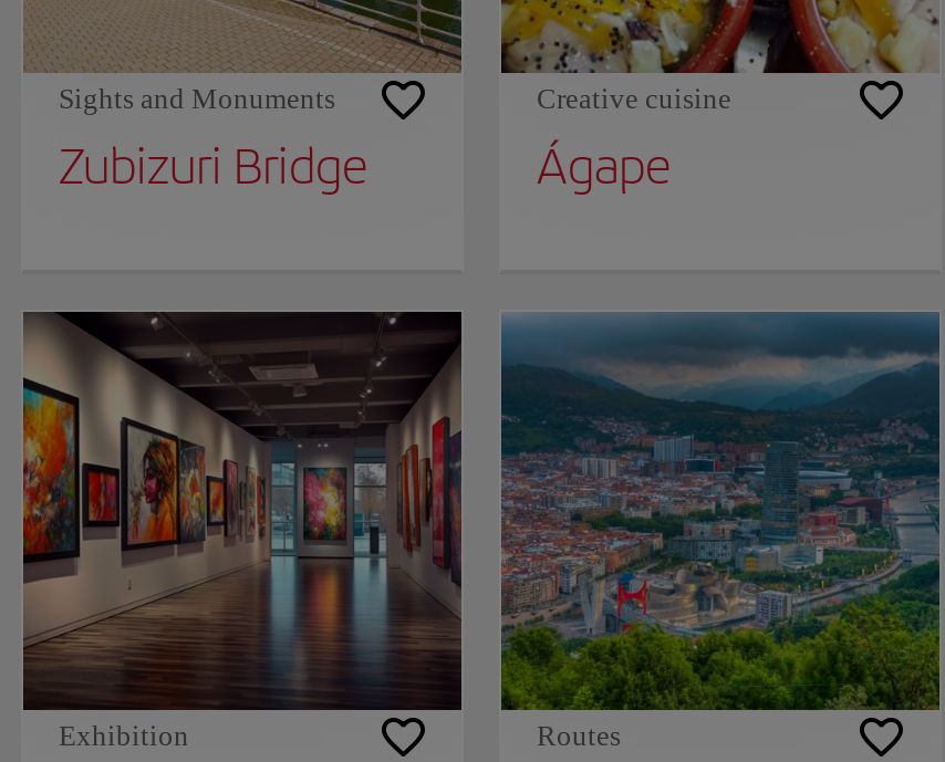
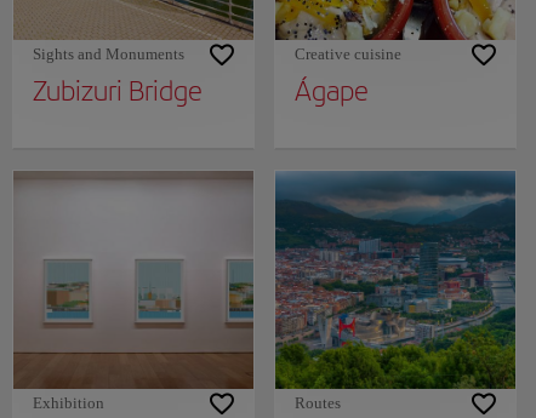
- [image]
+ [image]
